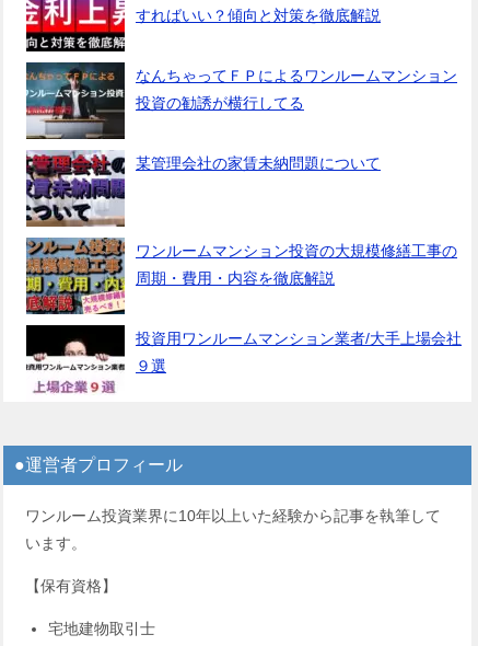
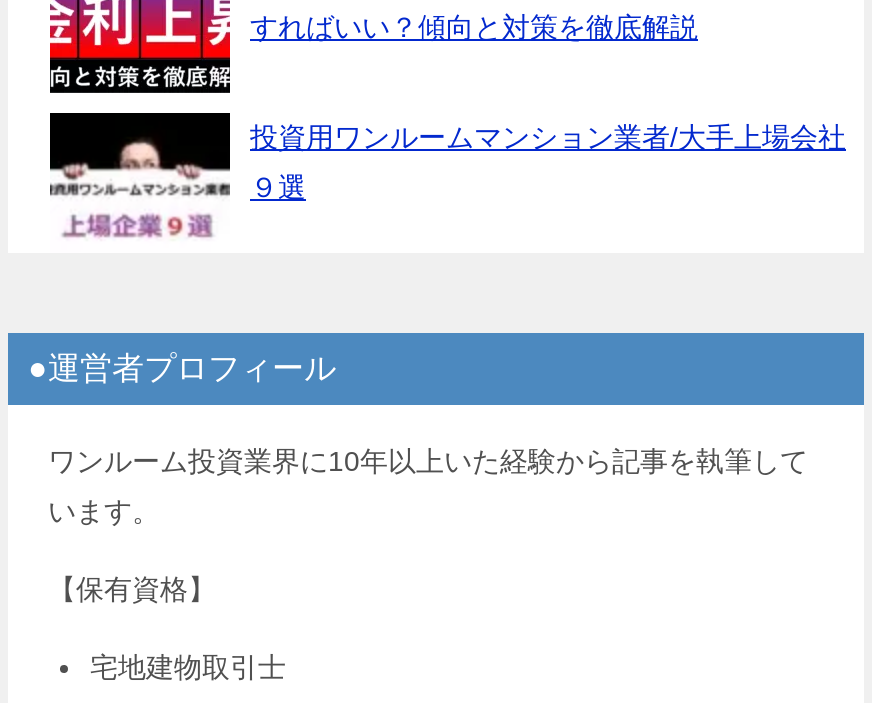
- [image]
- なんちゃってＦＰによるワンルームマンション
- 投資の勧誘が横行してる
- 某管理会社の家賃未納問題について

- [image]
- ワンルームマンション投資の大規模修繕工事の
- 周期・費用・内容を徹底解説

- [image]
